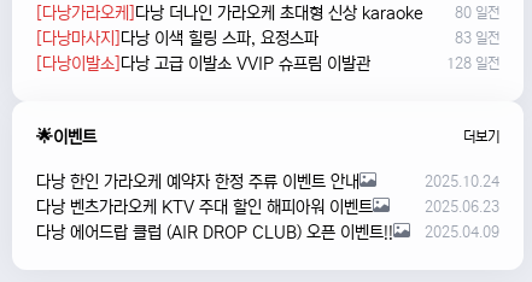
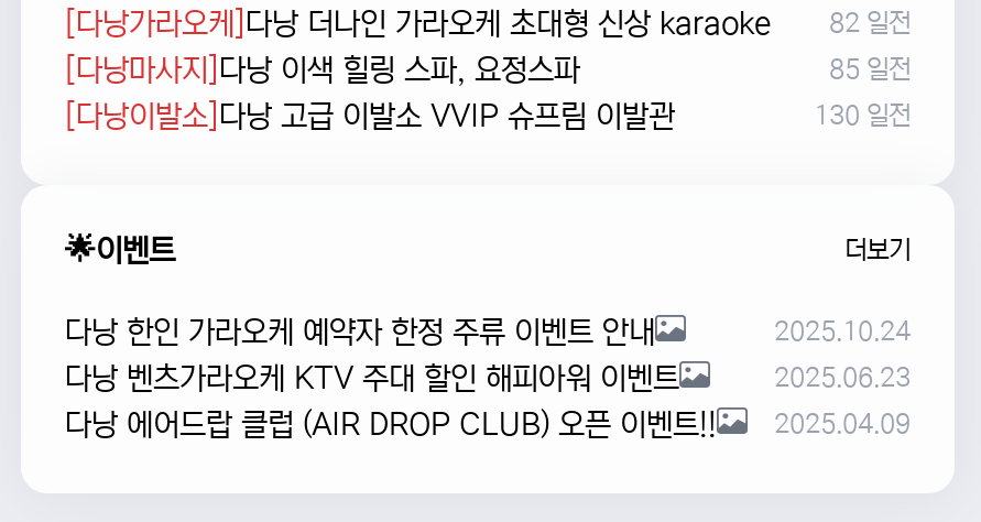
- [다낭가라오케]다낭 더나인 가라오케 초대형 신상 karaoke 80 일전
+ [다낭가라오케]다낭 더나인 가라오케 초대형 신상 karaoke 82 일전

- 83 일전
+ 85 일전

- 128 일전
+ 130 일전
